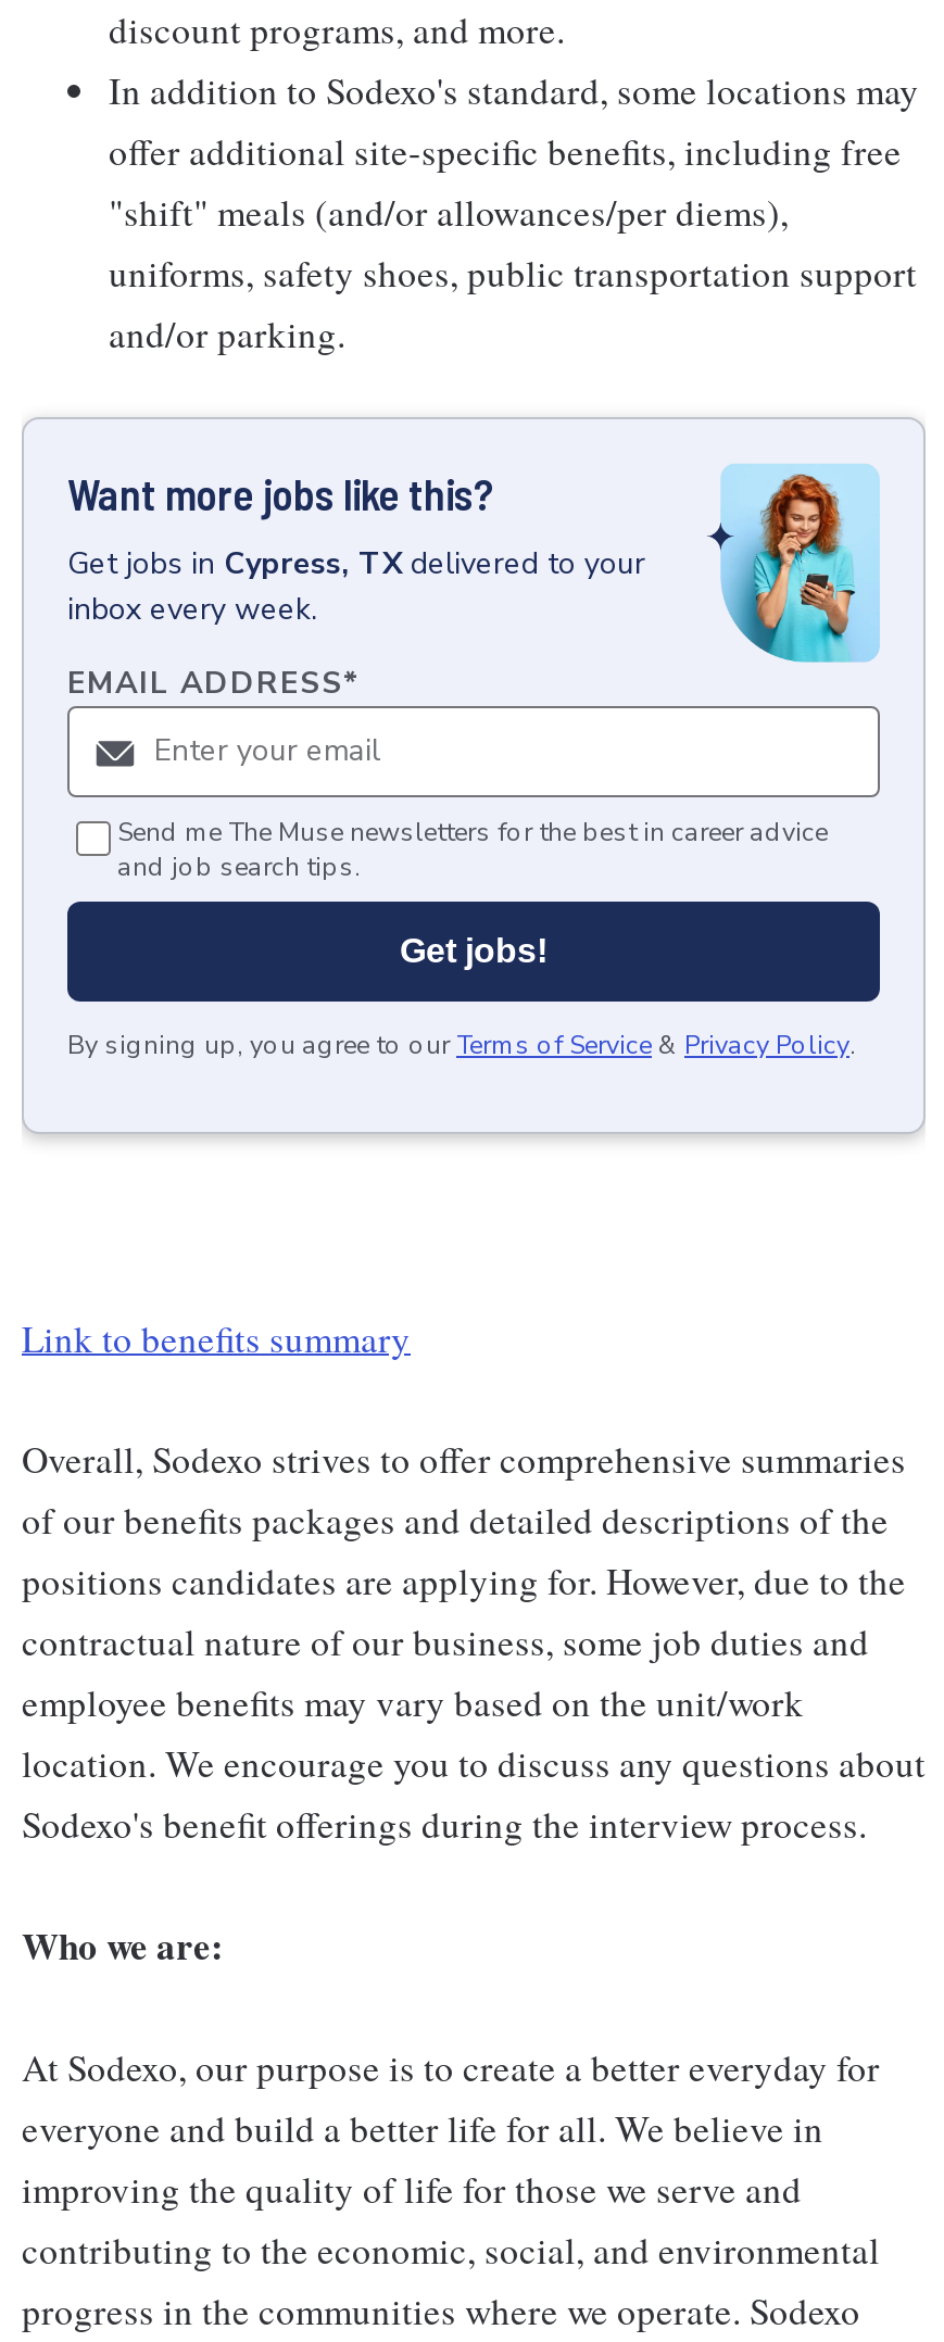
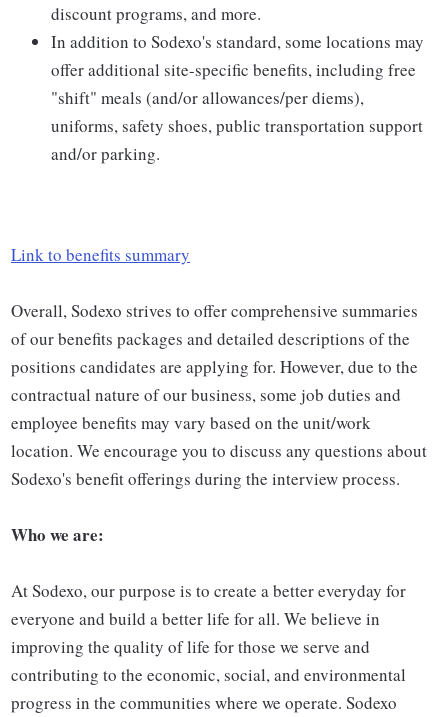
- [image]
- Want more jobs like this?
- Get jobs in Cypress, TX delivered to your
- inbox every week.
- EMAIL ADDRESS*

- Send me The Muse newsletters for the best in career advice
- and job search tips.
- Get jobs!
- By signing up, you agree to our Terms of Service & Privacy Policy.
